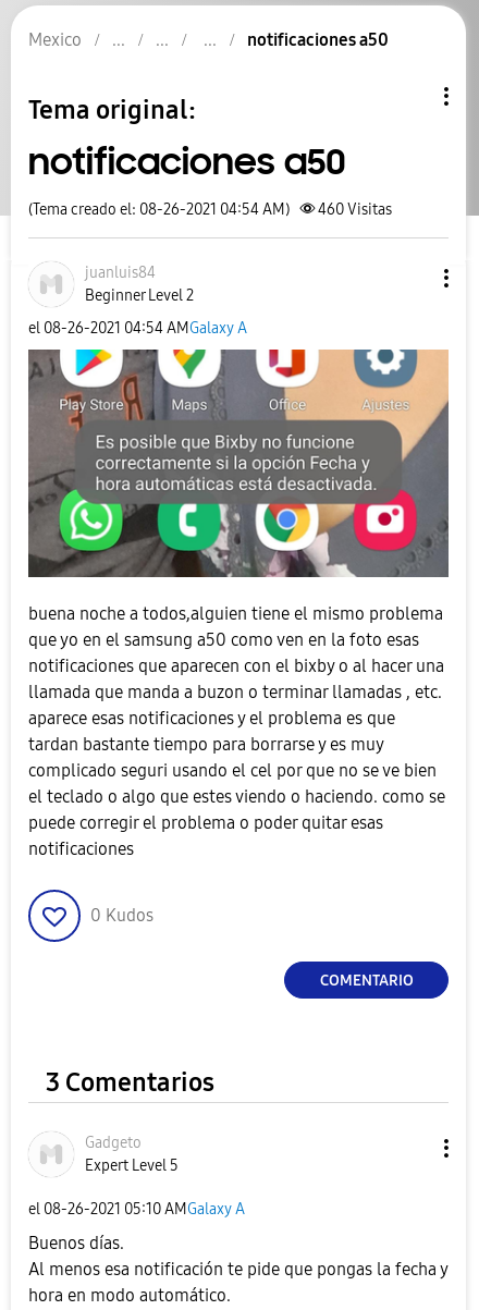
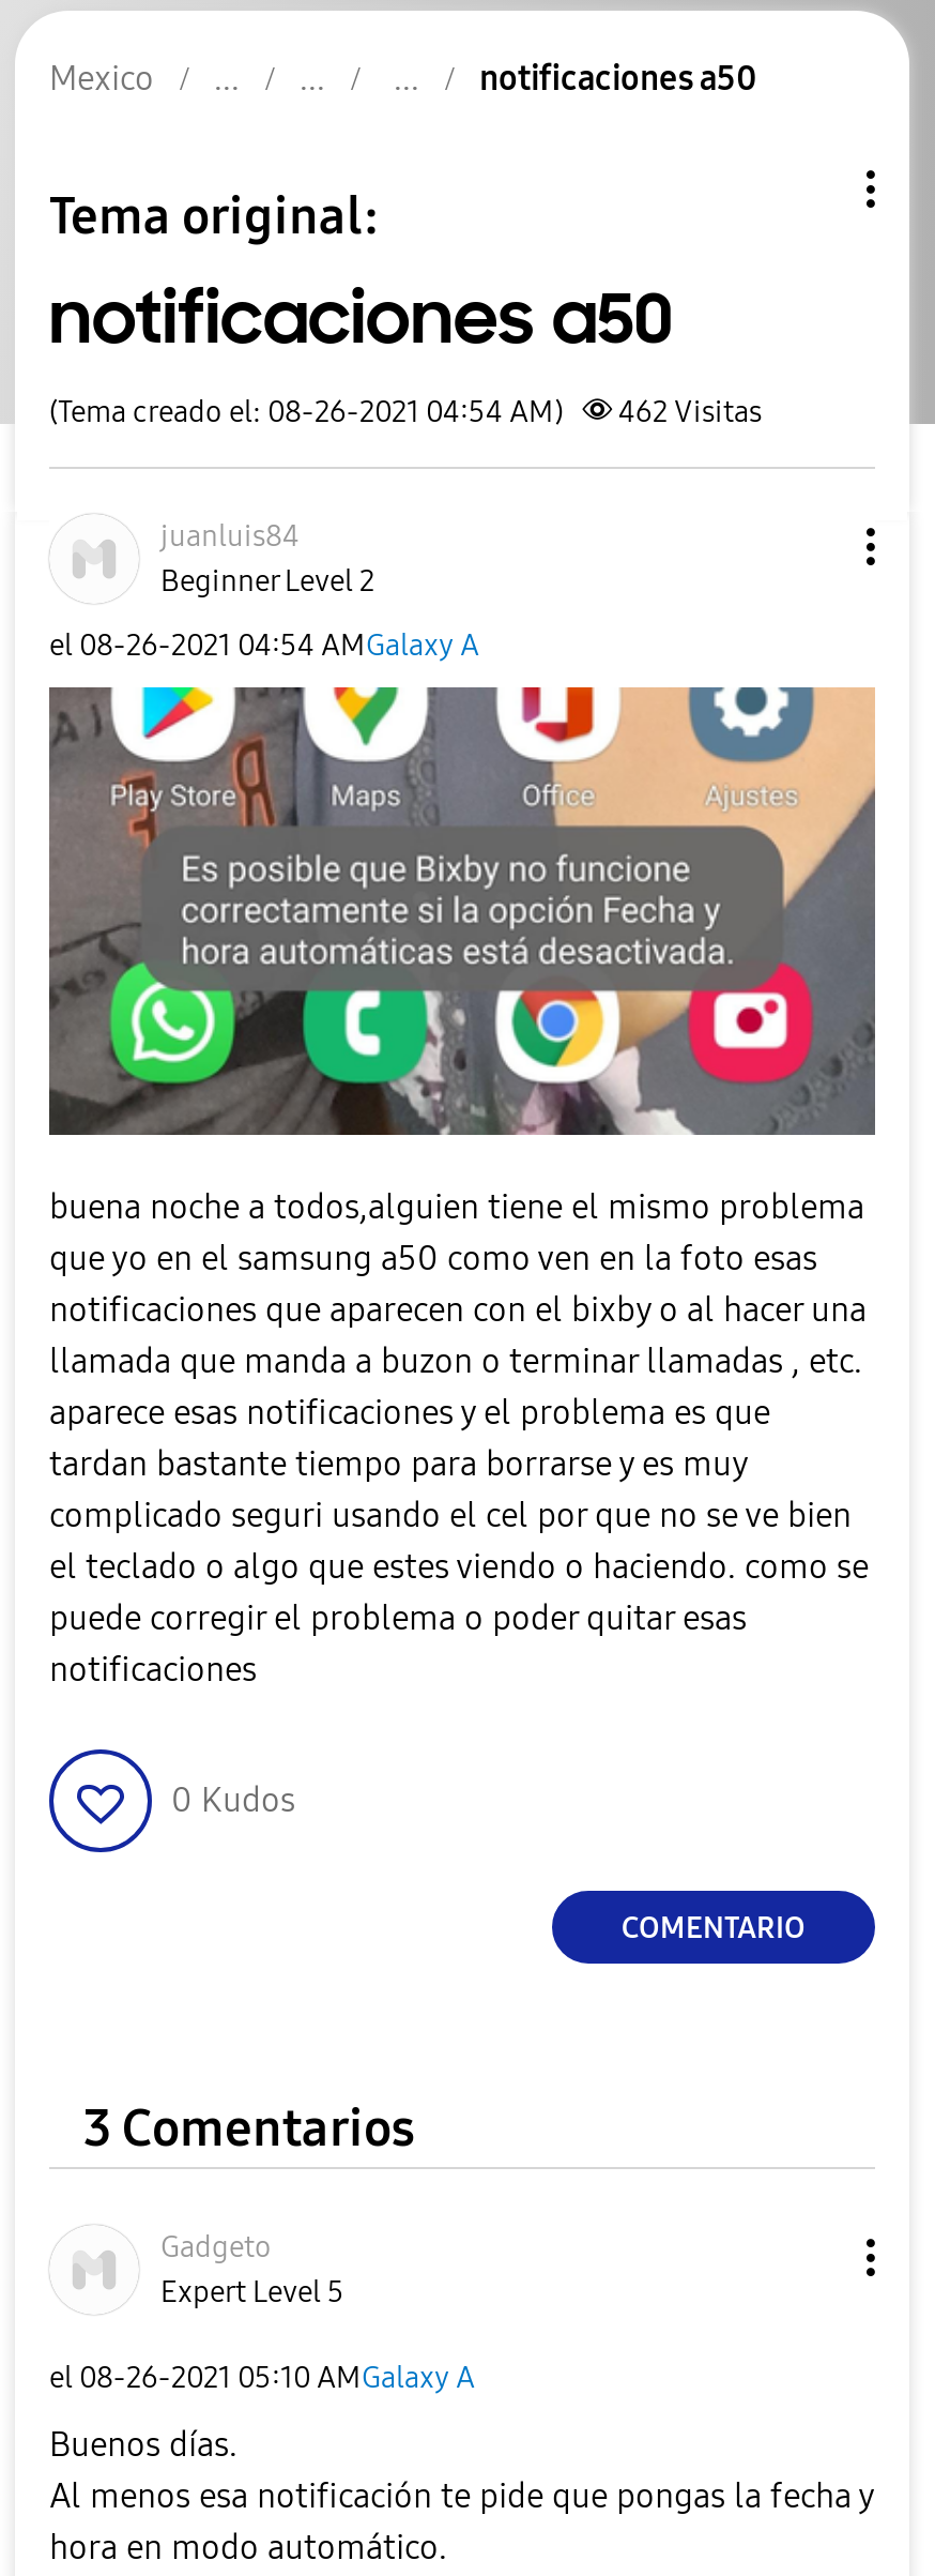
- (Tema creado el: 08-26-2021 04:54 AM) 460 Visitas
+ (Tema creado el: 08-26-2021 04:54 AM) 462 Visitas
